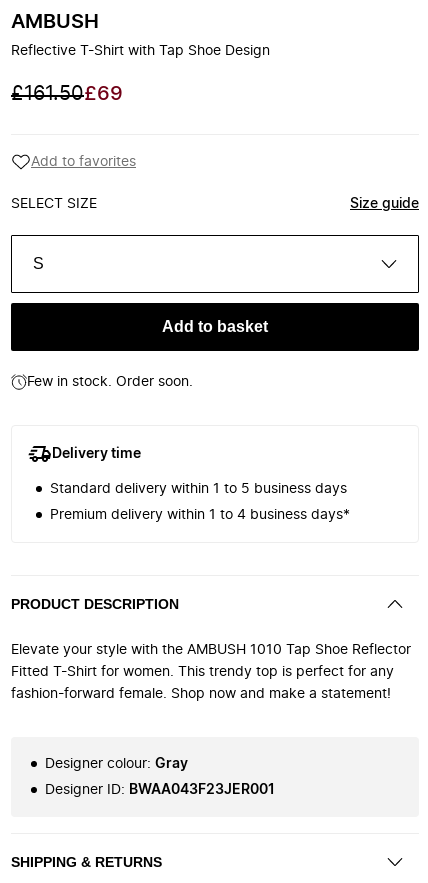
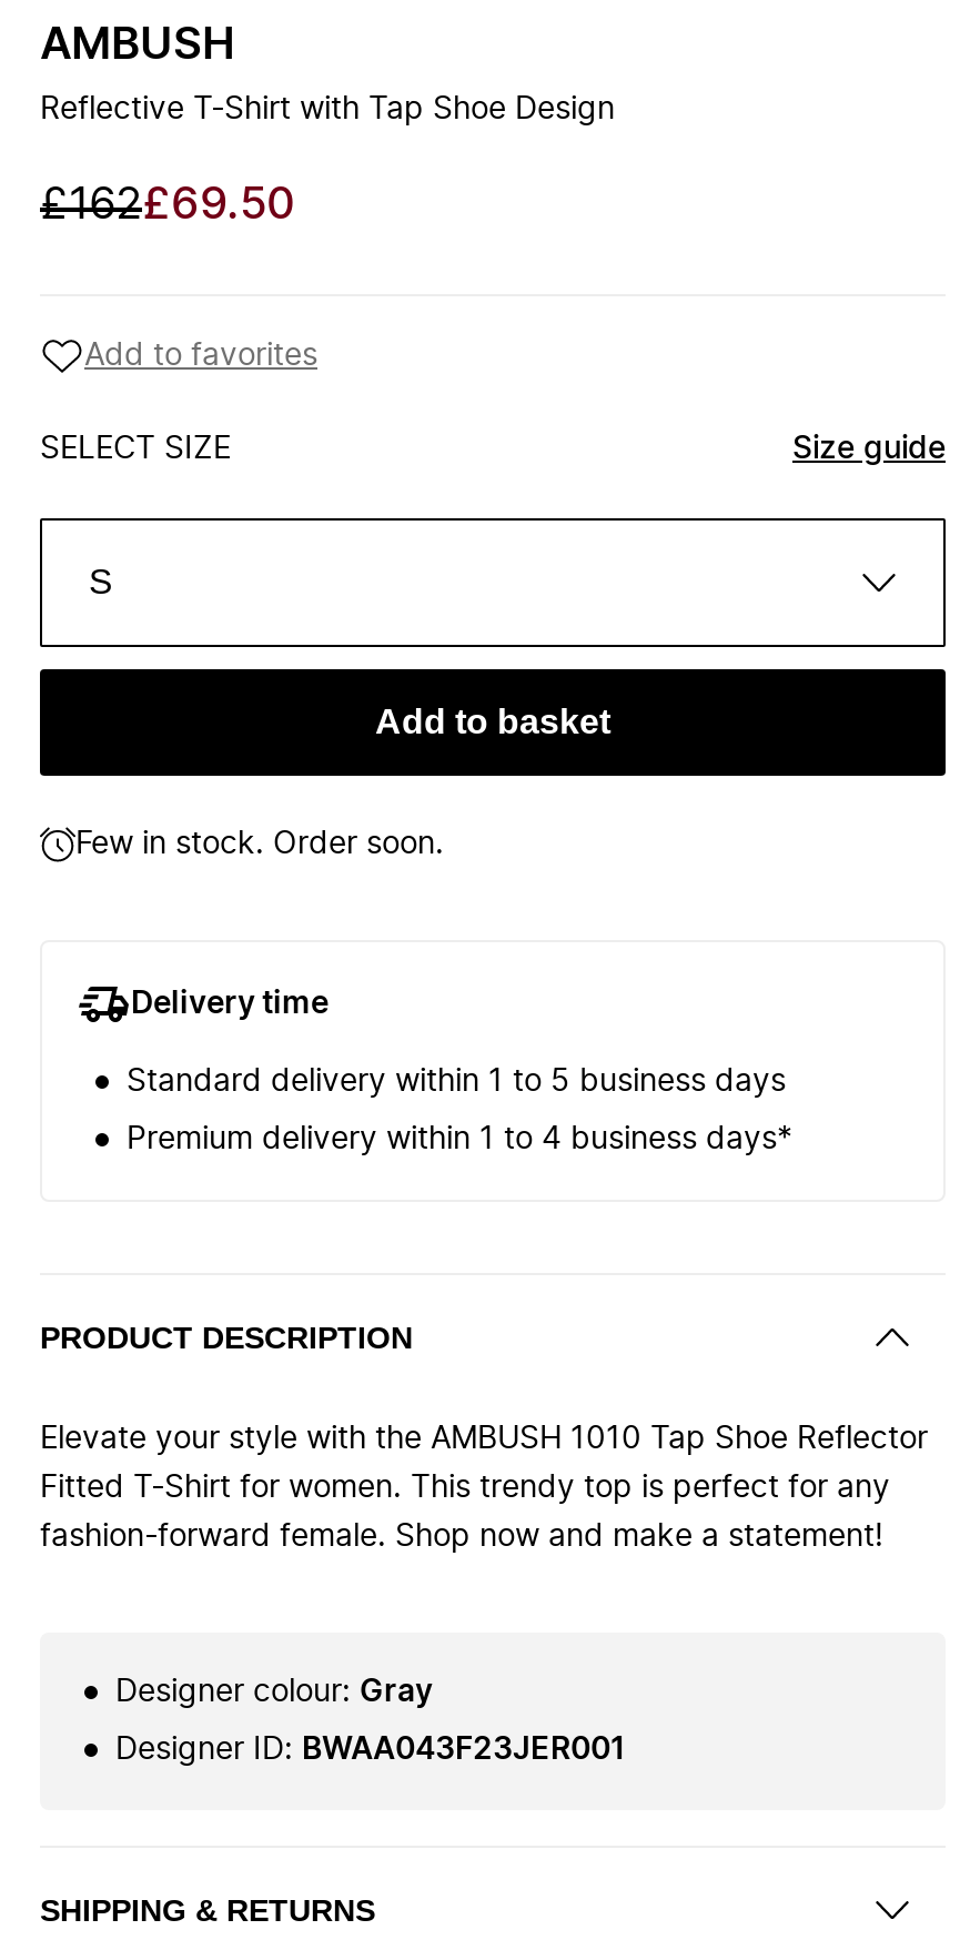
- £161.50£69
+ £162£69.50
